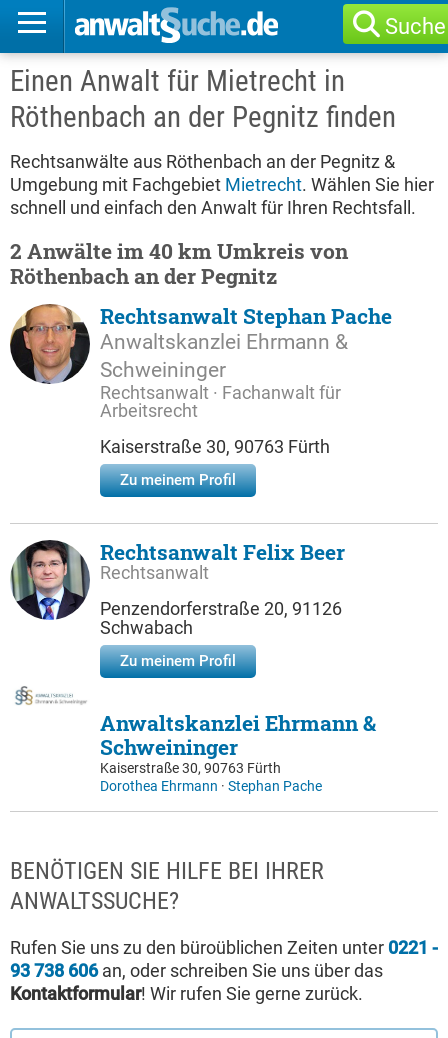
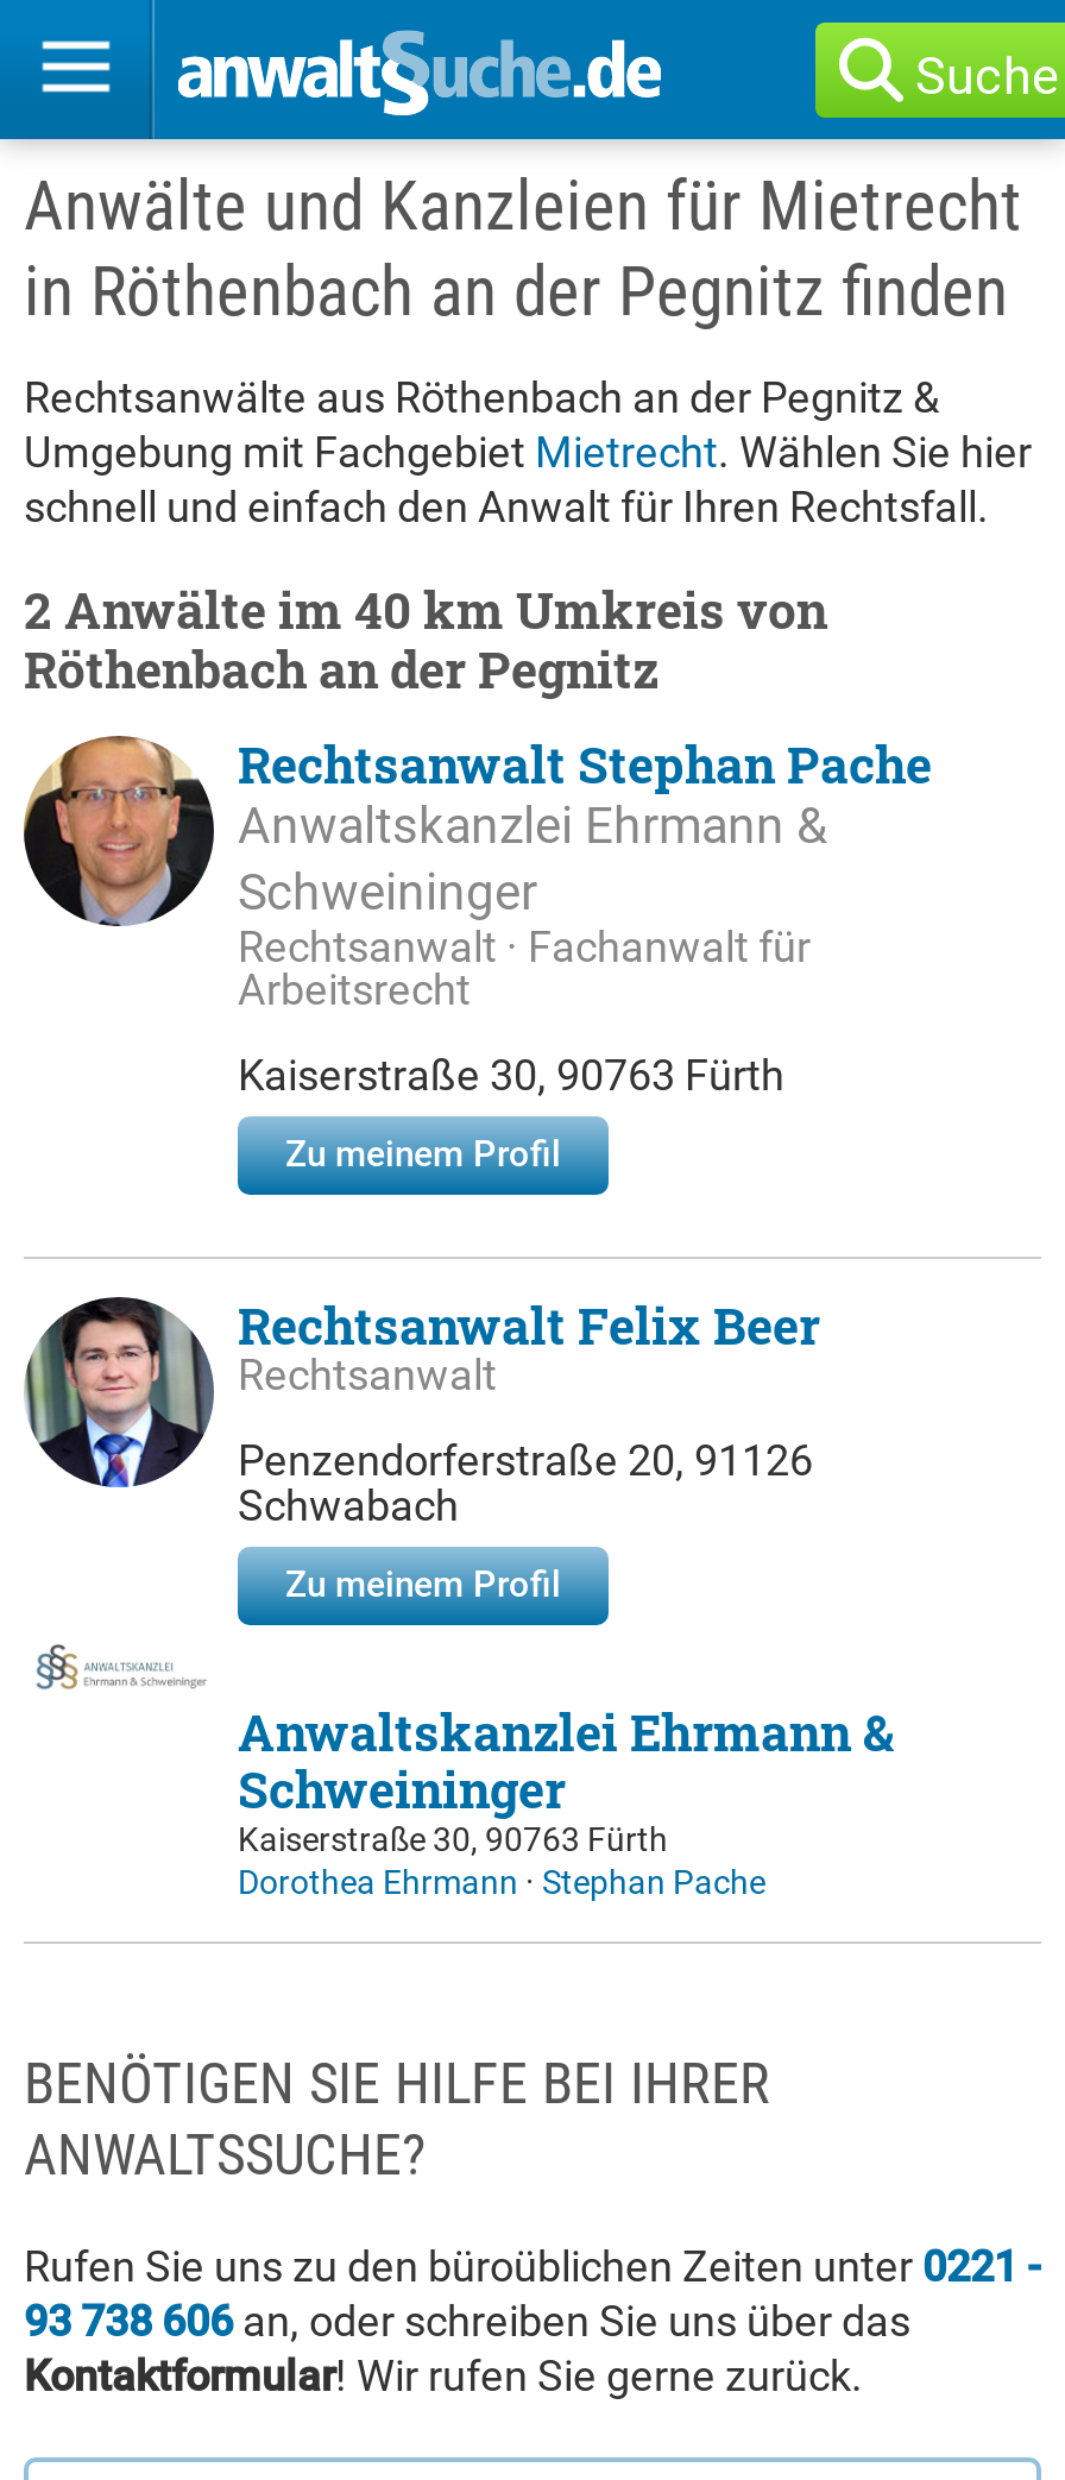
- Einen Anwalt für Mietrecht in
- Röthenbach an der Pegnitz finden
+ Anwälte und Kanzleien für Mietrecht
+ in Röthenbach an der Pegnitz finden
